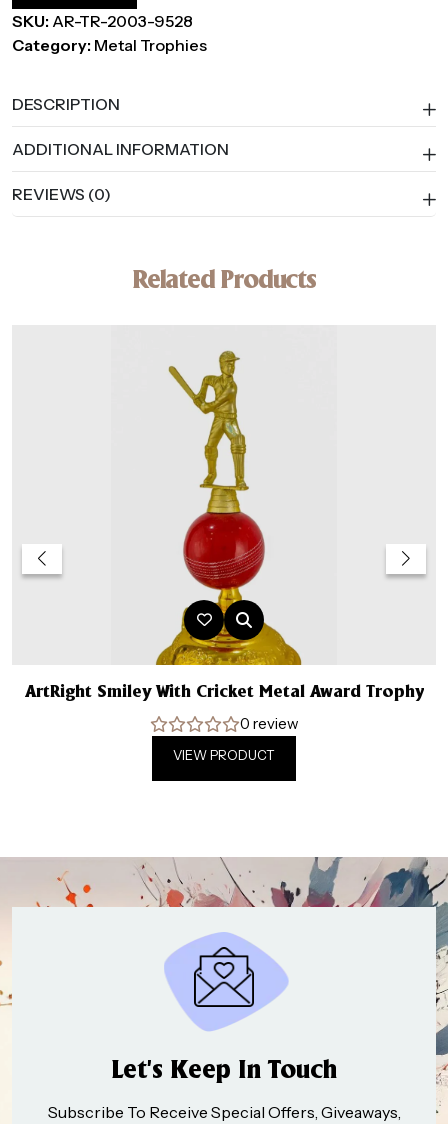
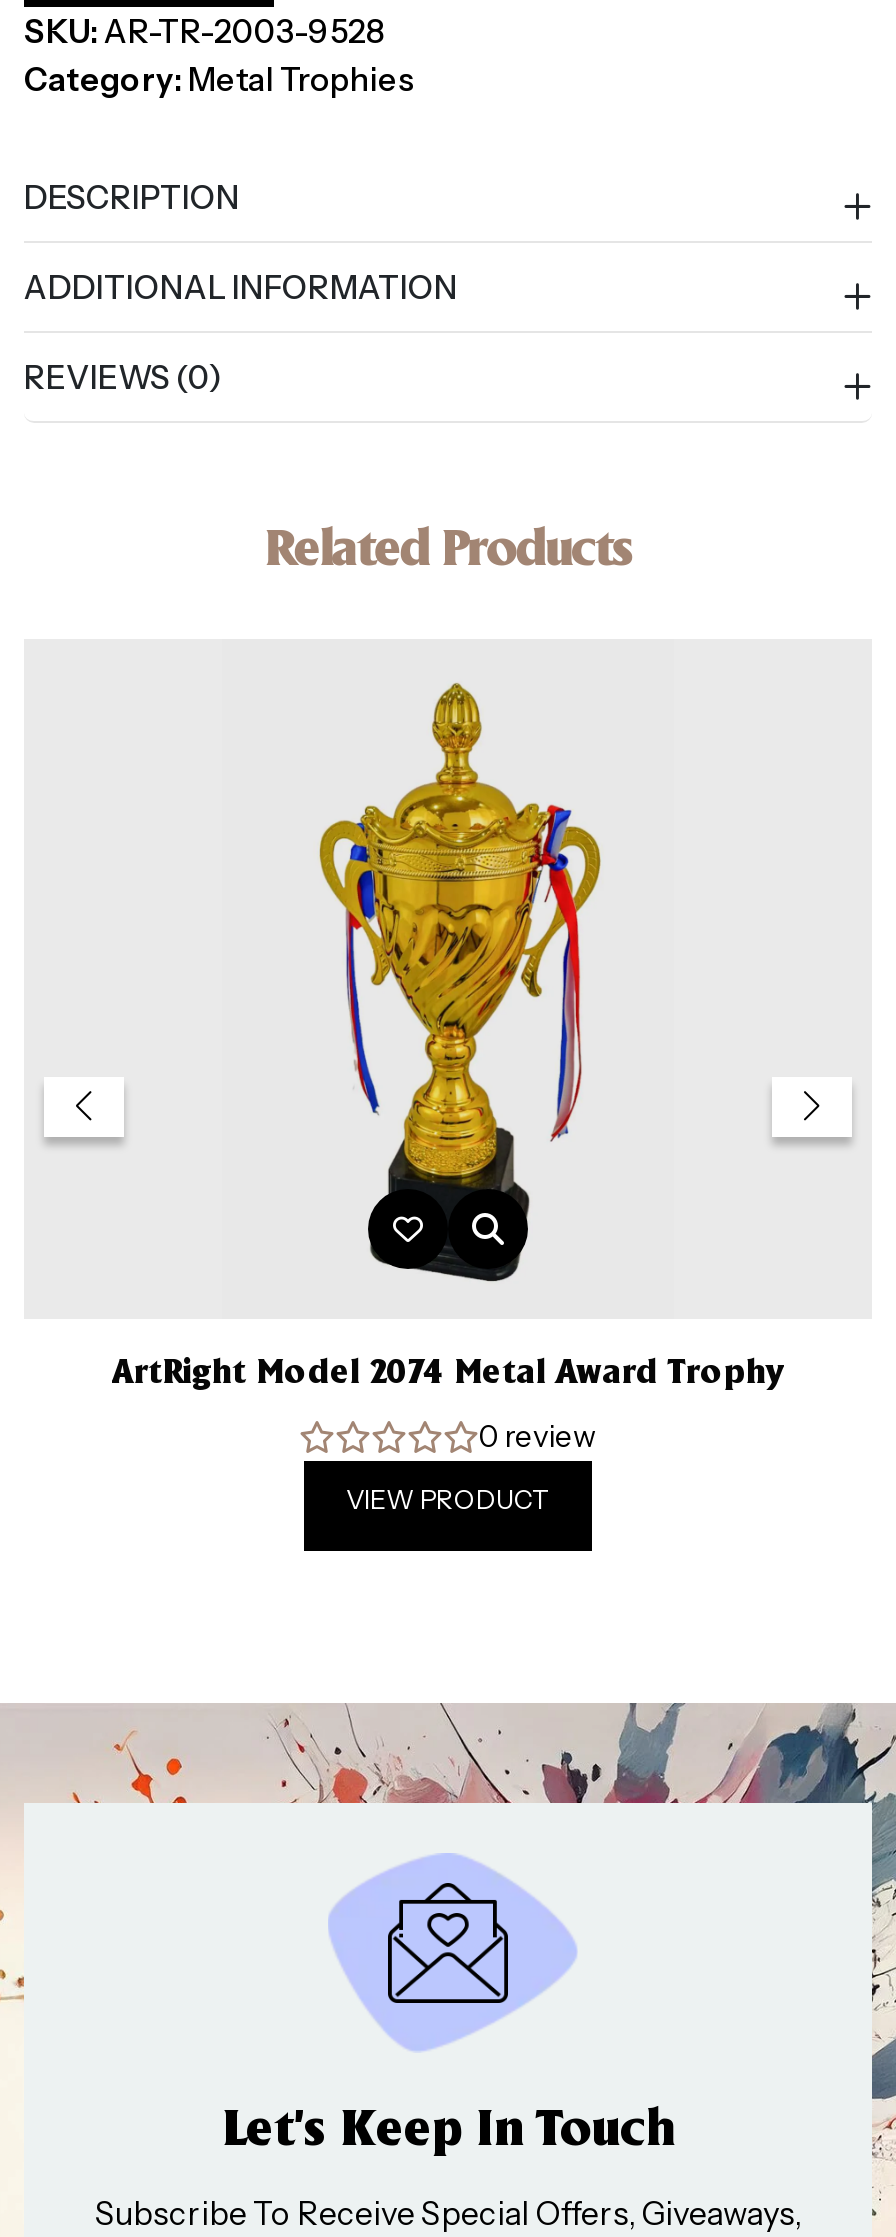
- [image]
- ArtRight Smiley With Cricket Metal Award Trophy
+ [image]
+ ArtRight Model 2074 Metal Award Trophy
